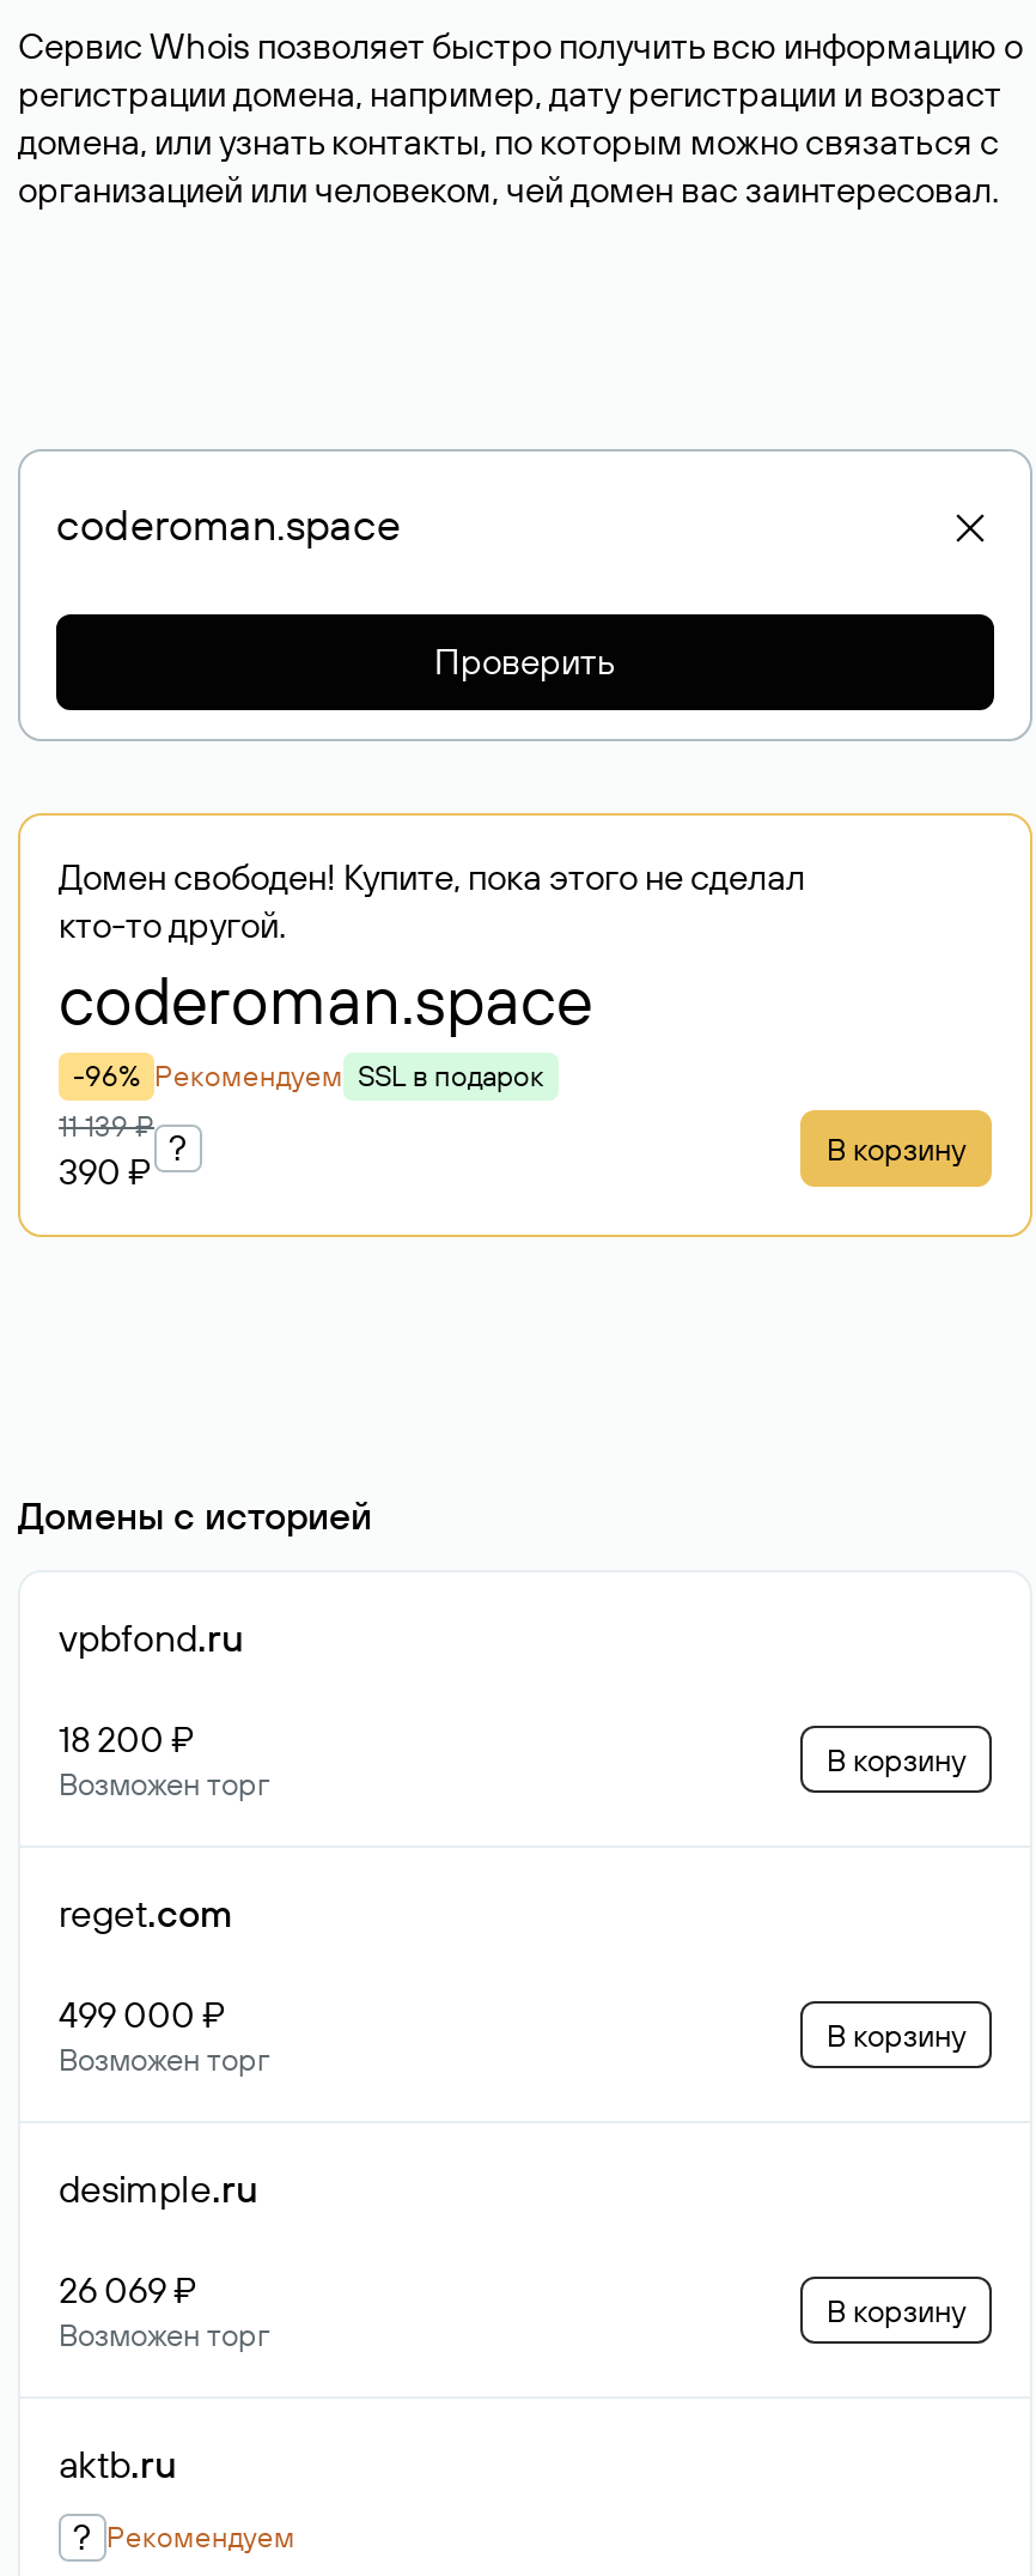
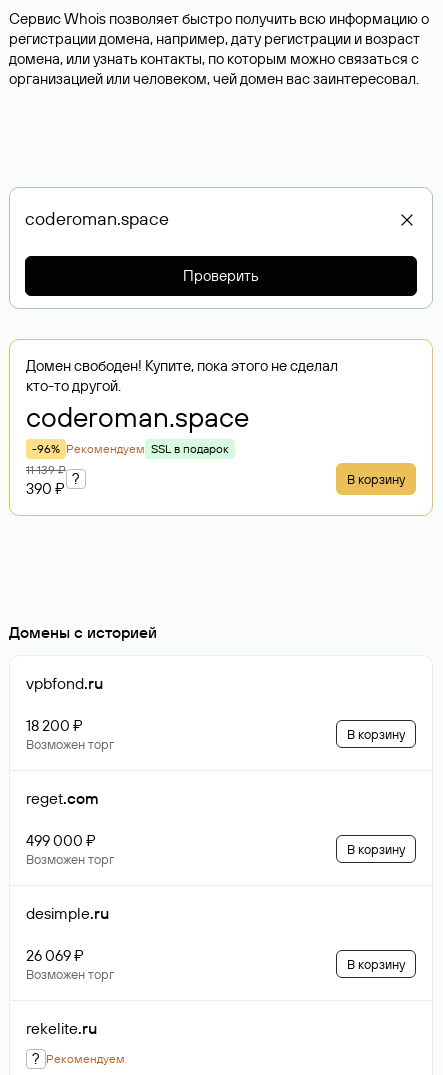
- aktb.ru
+ rekelite.ru
